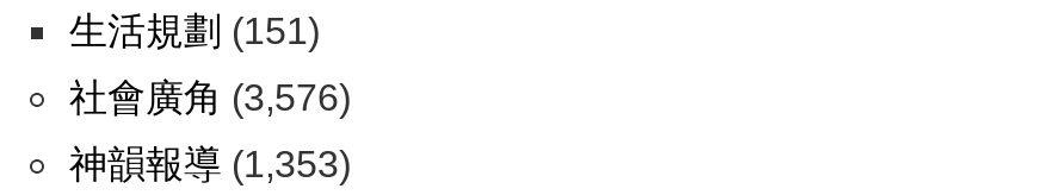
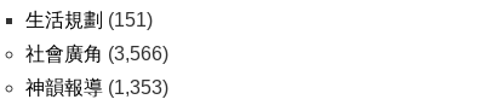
- 社會廣角(3,576)
+ 社會廣角(3,566)
